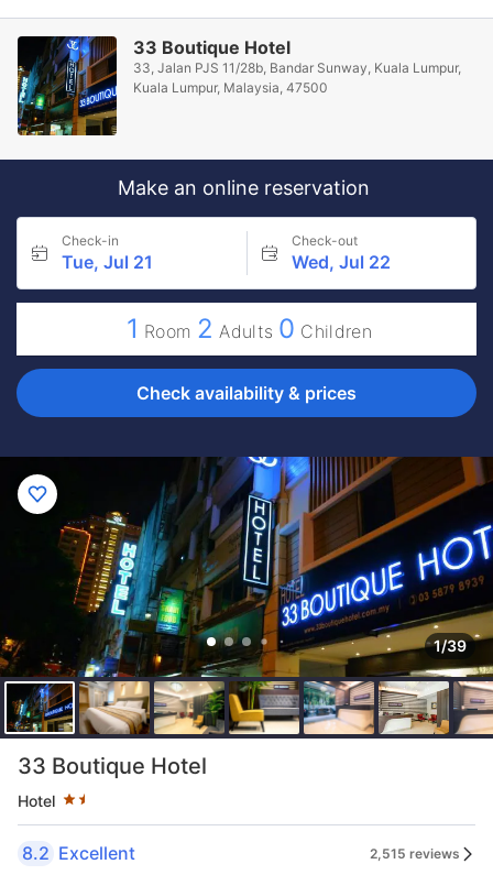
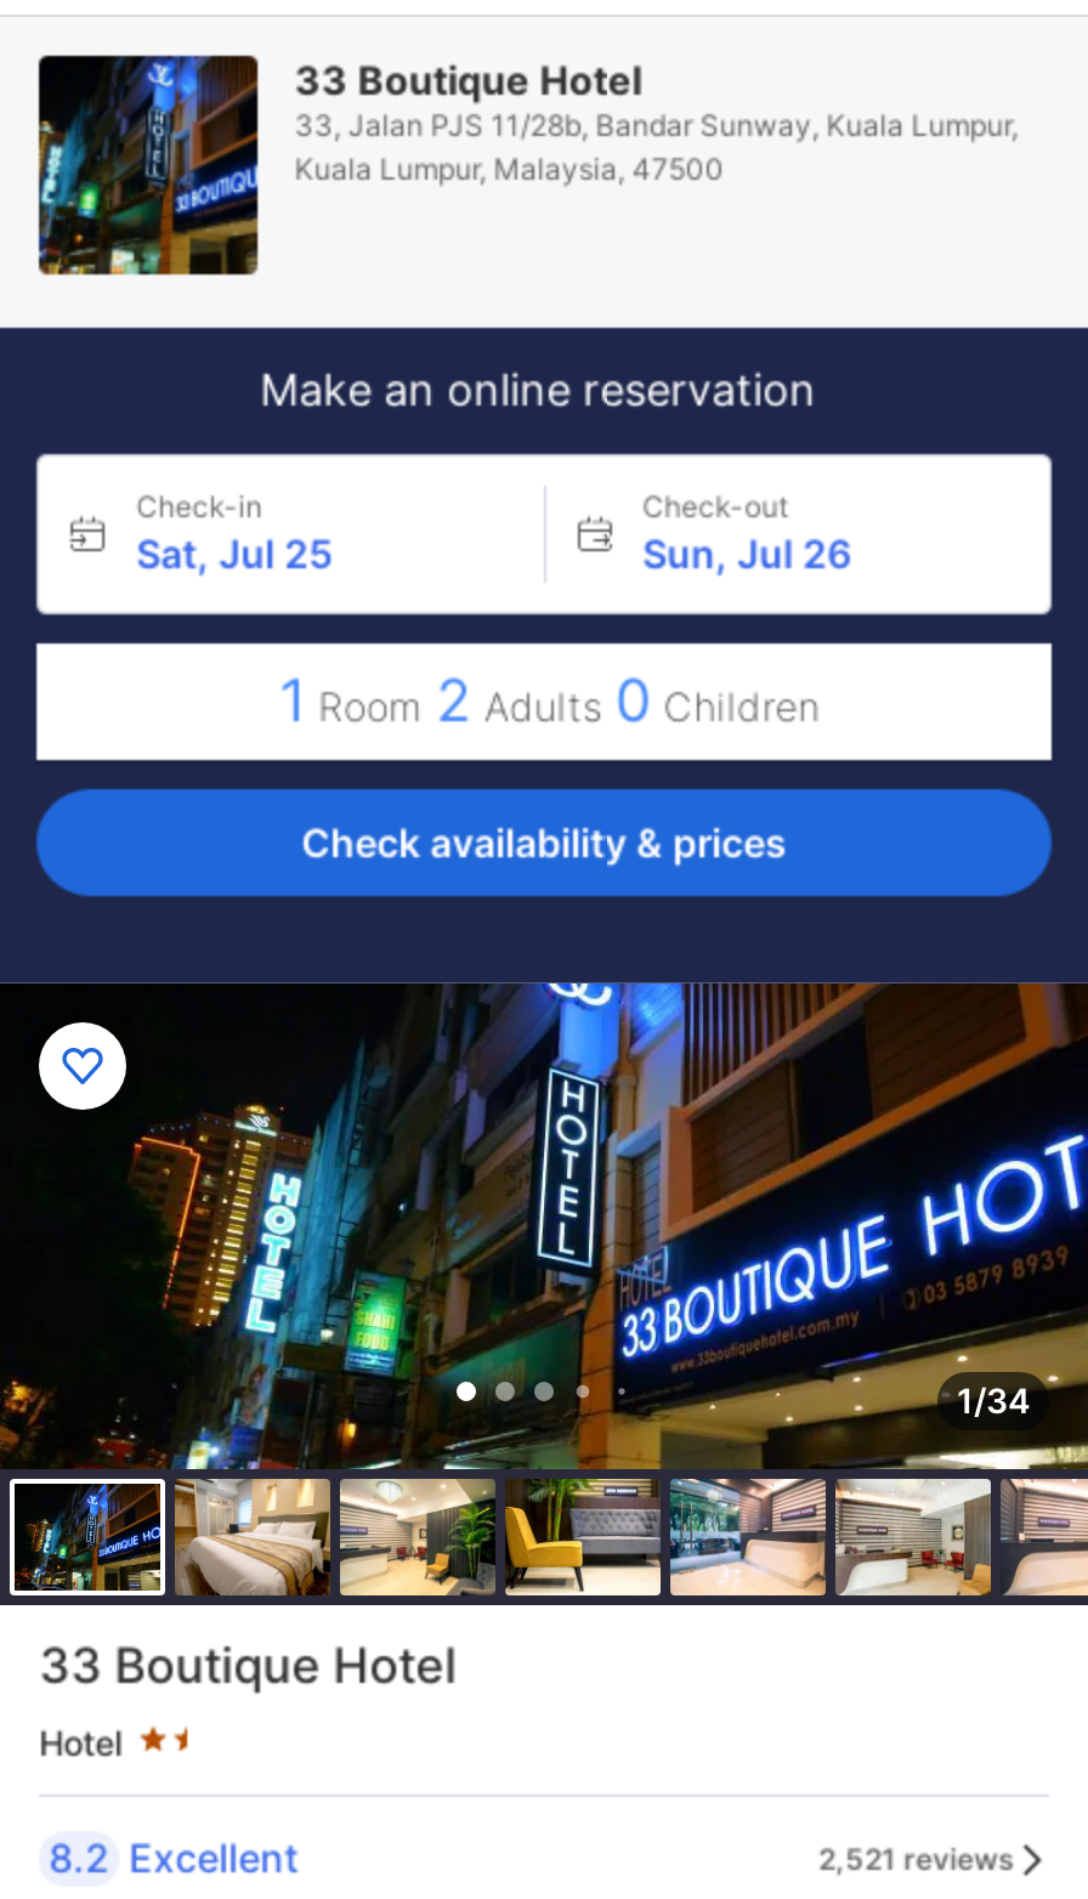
- Tue, Jul 21
+ Sat, Jul 25

- Wed, Jul 22
+ Sun, Jul 26

- 1/39
+ 1/34

- 2,515 reviews
+ 2,521 reviews
